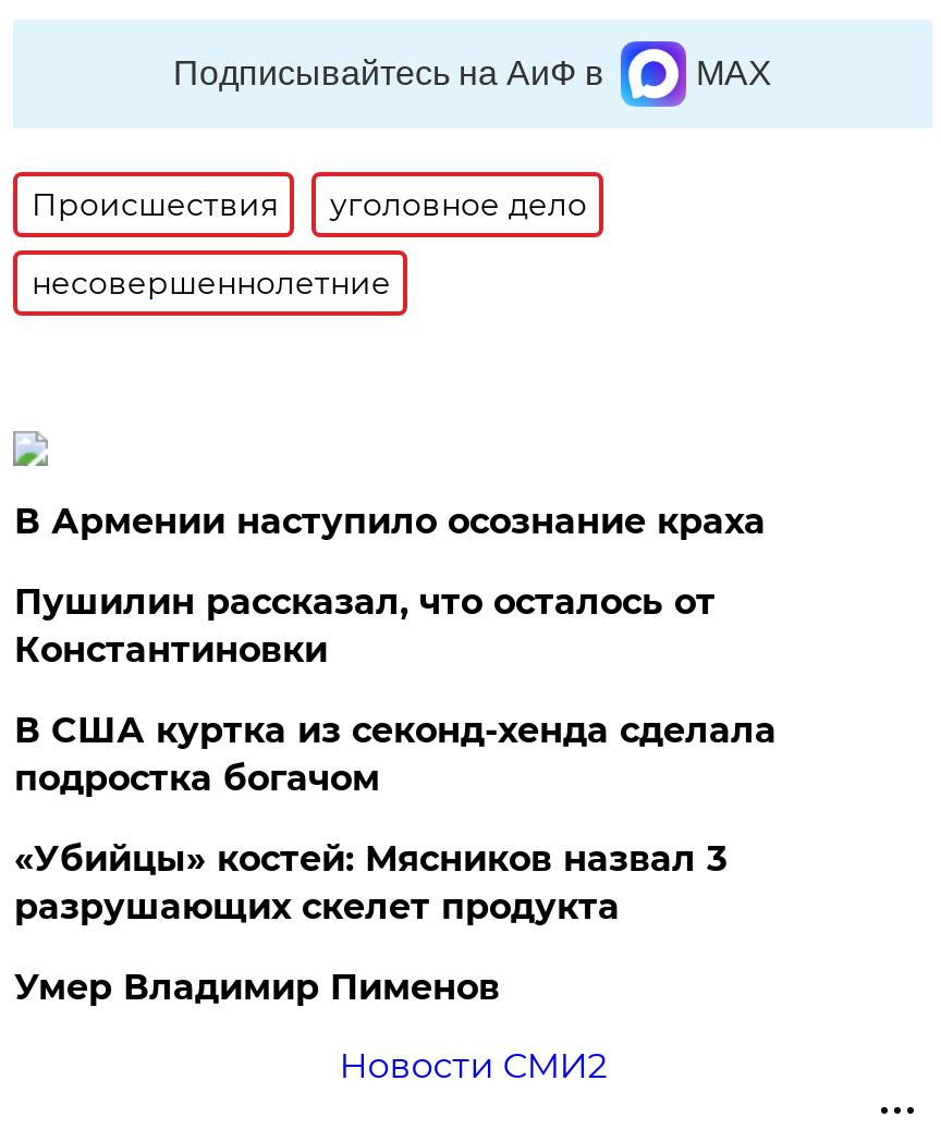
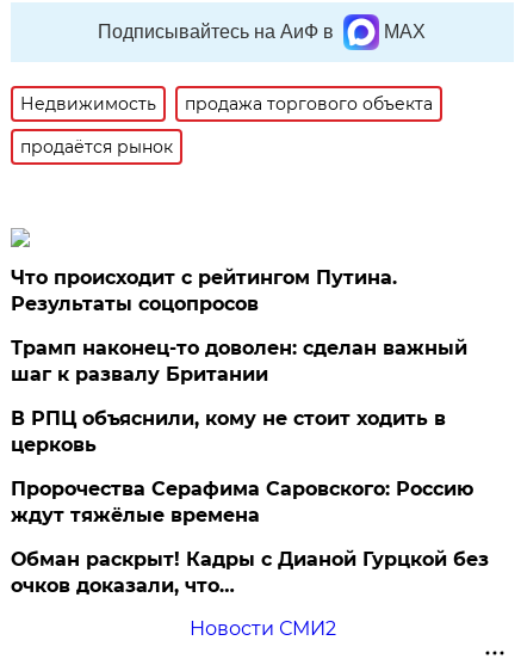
- Происшествия
- уголовное дело
+ Недвижимость
+ продажа торгового объекта

- несовершеннолетние
+ продаётся рынок

- В Армении наступило осознание краха
+ Что происходит с рейтингом Путина.
+ Результаты соцопросов

- Пушилин рассказал, что осталось от
- Константиновки
+ Трамп наконец-то доволен: сделан важный
+ шаг к развалу Британии

- В США куртка из секонд-хенда сделала
- подростка богачом
+ В РПЦ объяснили, кому не стоит ходить в
+ церковь

- «Убийцы» костей: Мясников назвал 3
- разрушающих скелет продукта
+ Пророчества Серафима Саровского: Россию
+ ждут тяжёлые времена

- Умер Владимир Пименов
+ Обман раскрыт! Кадры с Дианой Гурцкой без
+ очков доказали, что…
